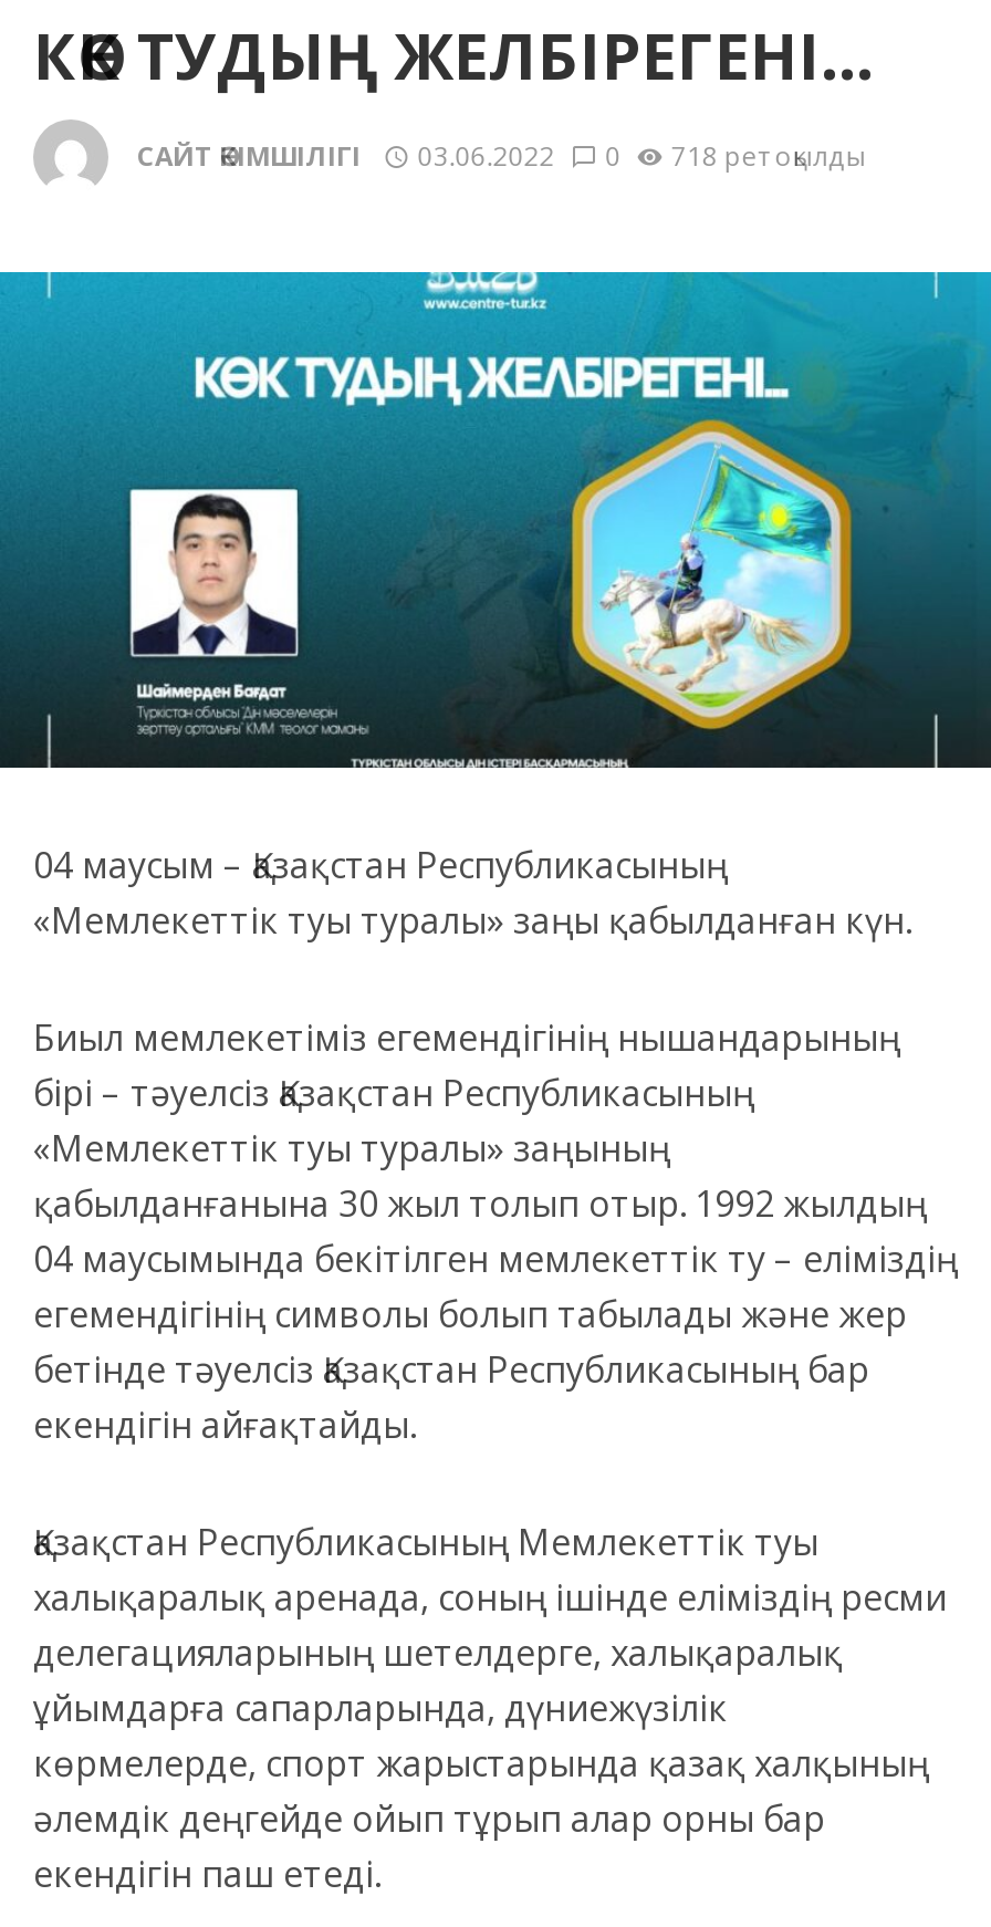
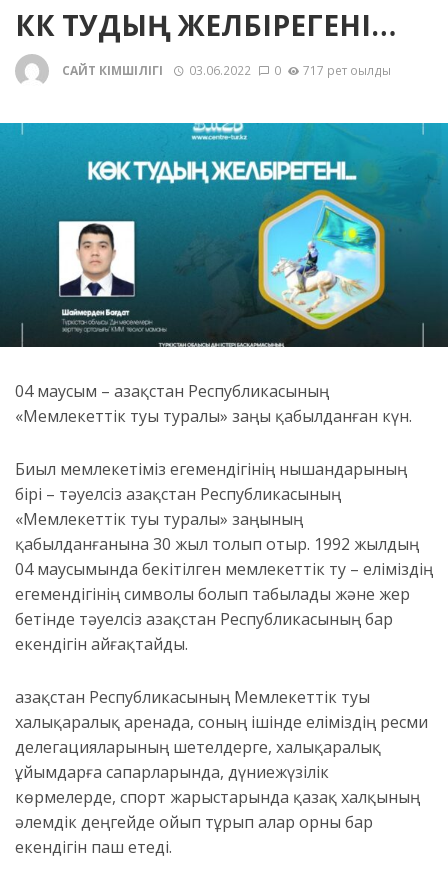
- САЙТ ӘКІМШІЛІГІ 03.06.2022 0 718 рет оқылды
+ САЙТ ӘКІМШІЛІГІ 03.06.2022 0 717 рет оқылды
